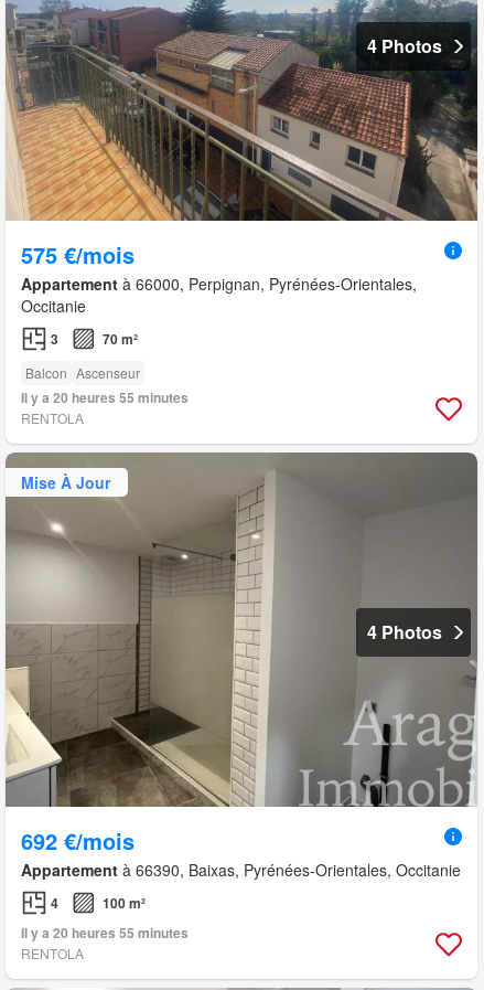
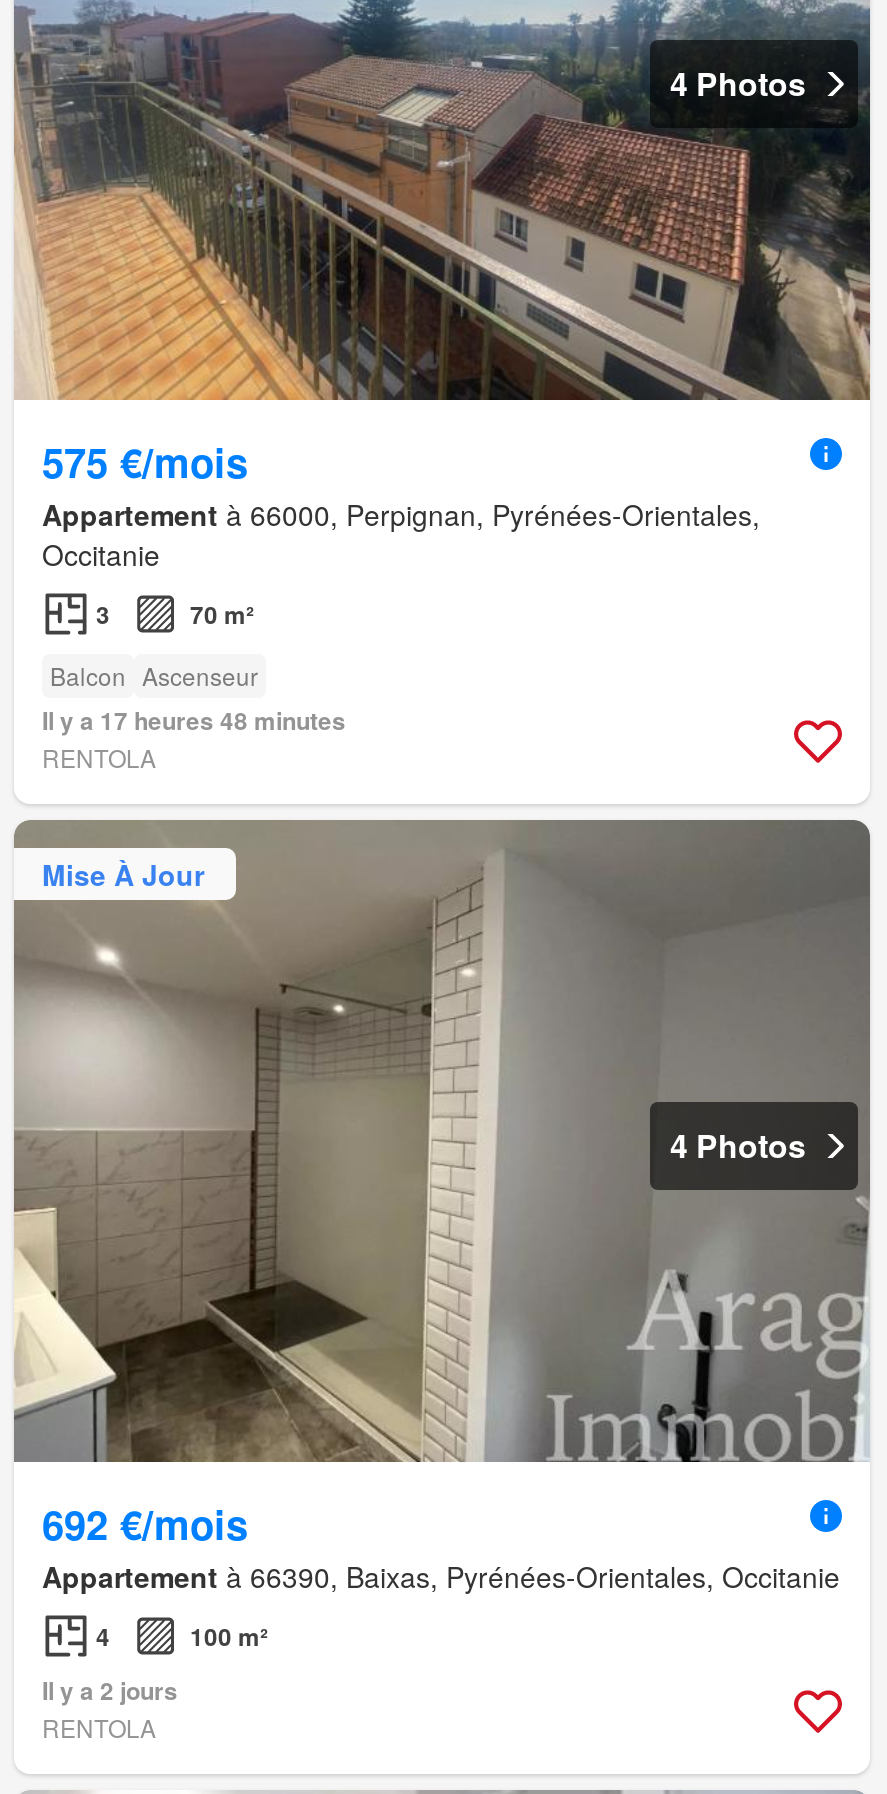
- Il y a 20 heures 55 minutes
+ Il y a 17 heures 48 minutes

- Il y a 20 heures 55 minutes
+ Il y a 2 jours
